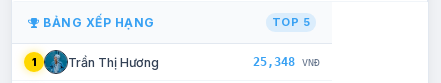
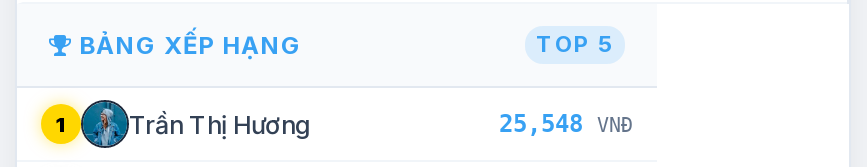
- 25,348 VNĐ
+ 25,548 VNĐ
